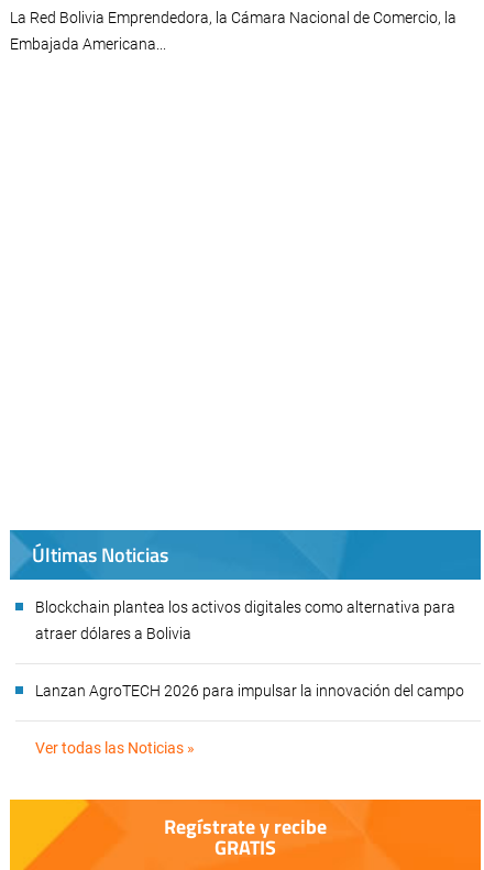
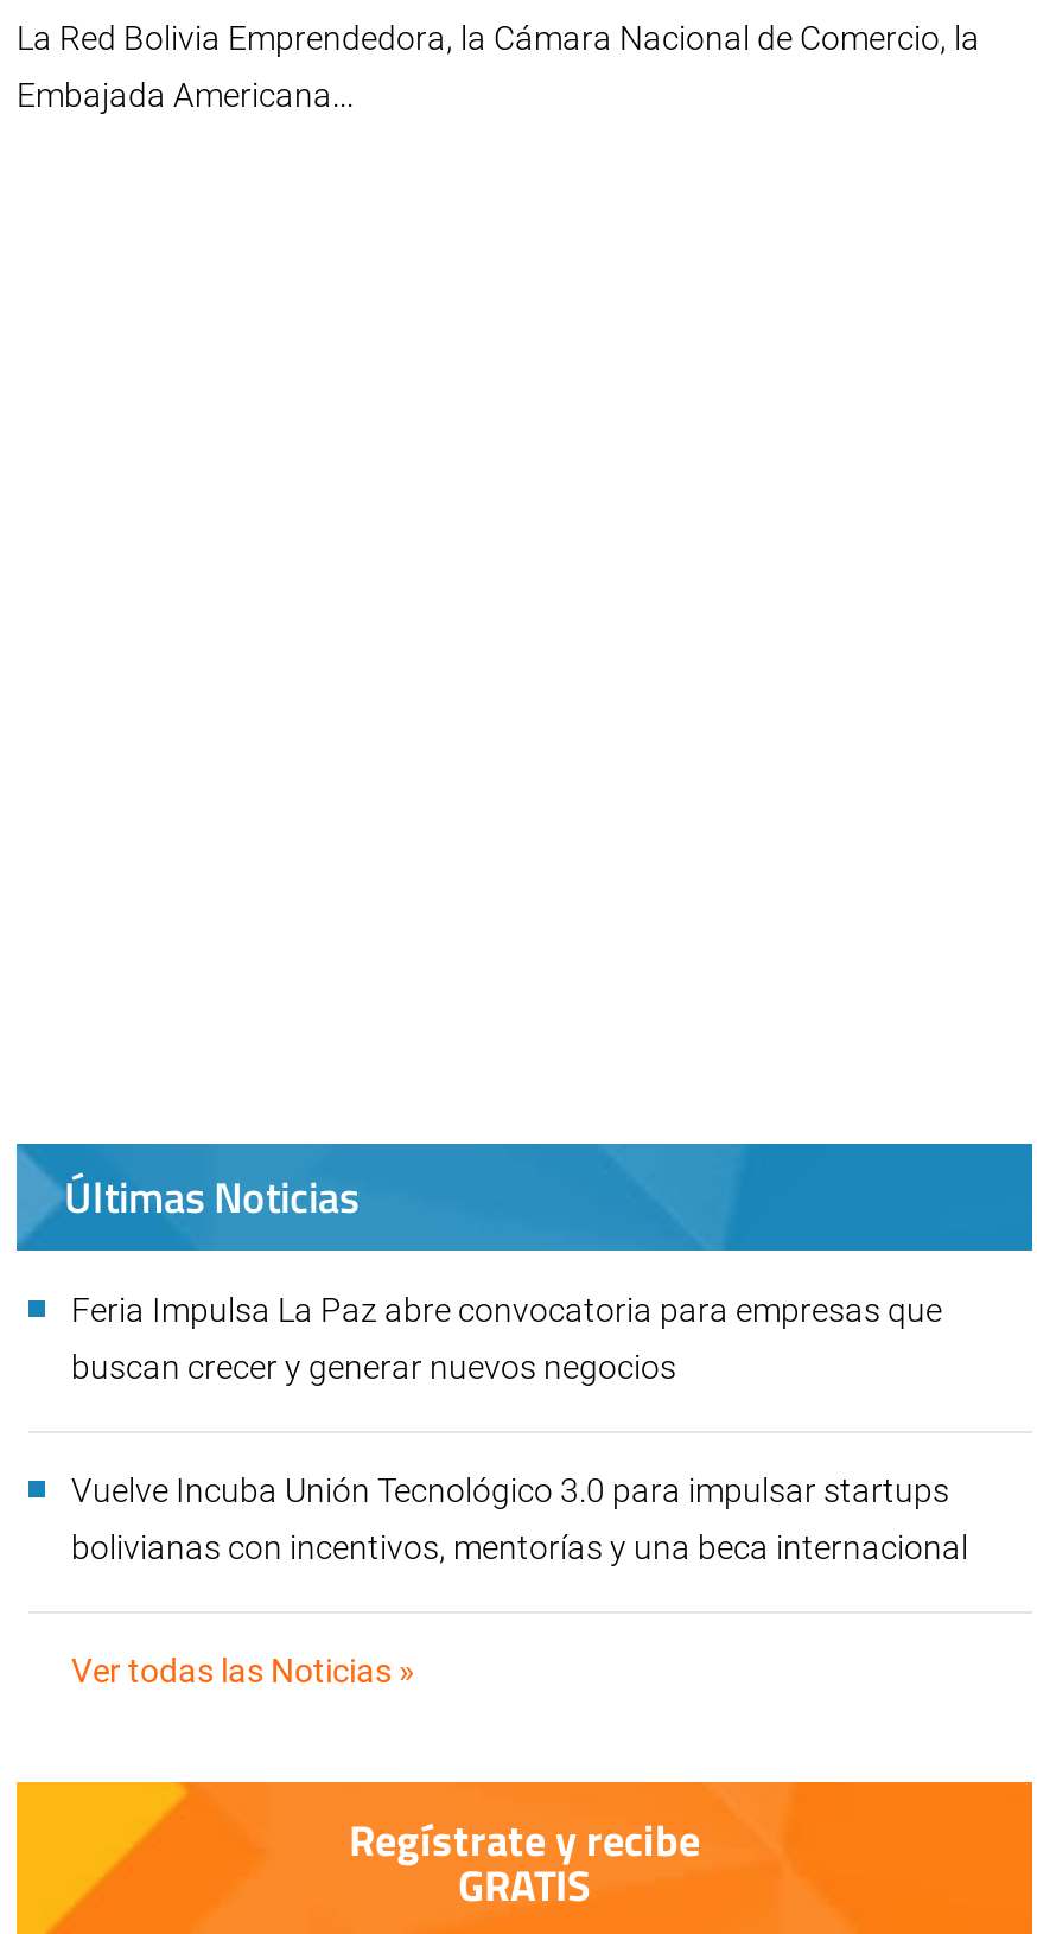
- Blockchain plantea los activos digitales como alternativa para
- atraer dólares a Bolivia
- Lanzan AgroTECH 2026 para impulsar la innovación del campo
+ Feria Impulsa La Paz abre convocatoria para empresas que
+ buscan crecer y generar nuevos negocios
+ Vuelve Incuba Unión Tecnológico 3.0 para impulsar startups
+ bolivianas con incentivos, mentorías y una beca internacional
